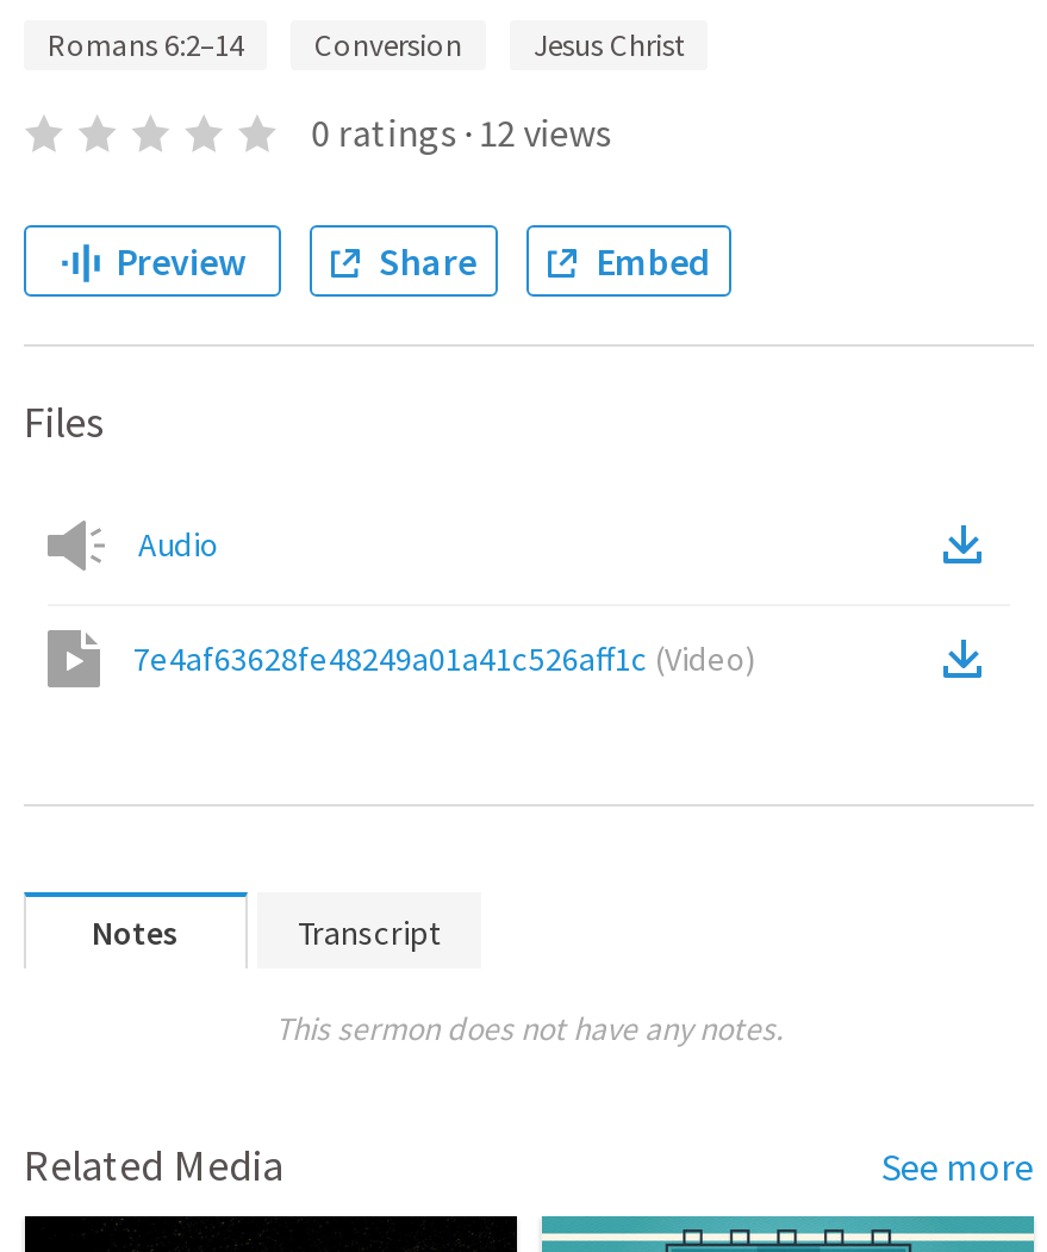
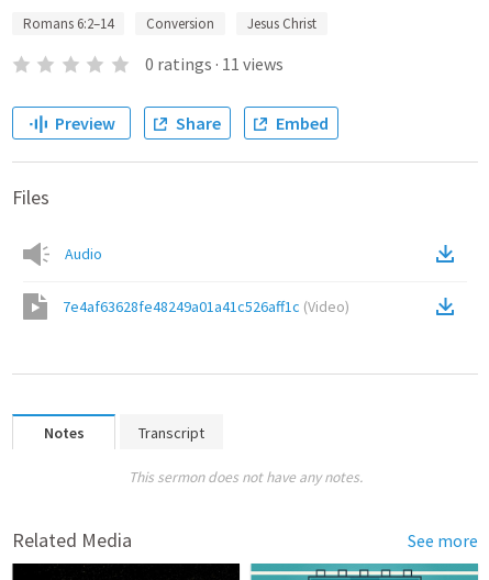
- 0 ratings · 12 views
+ 0 ratings · 11 views
